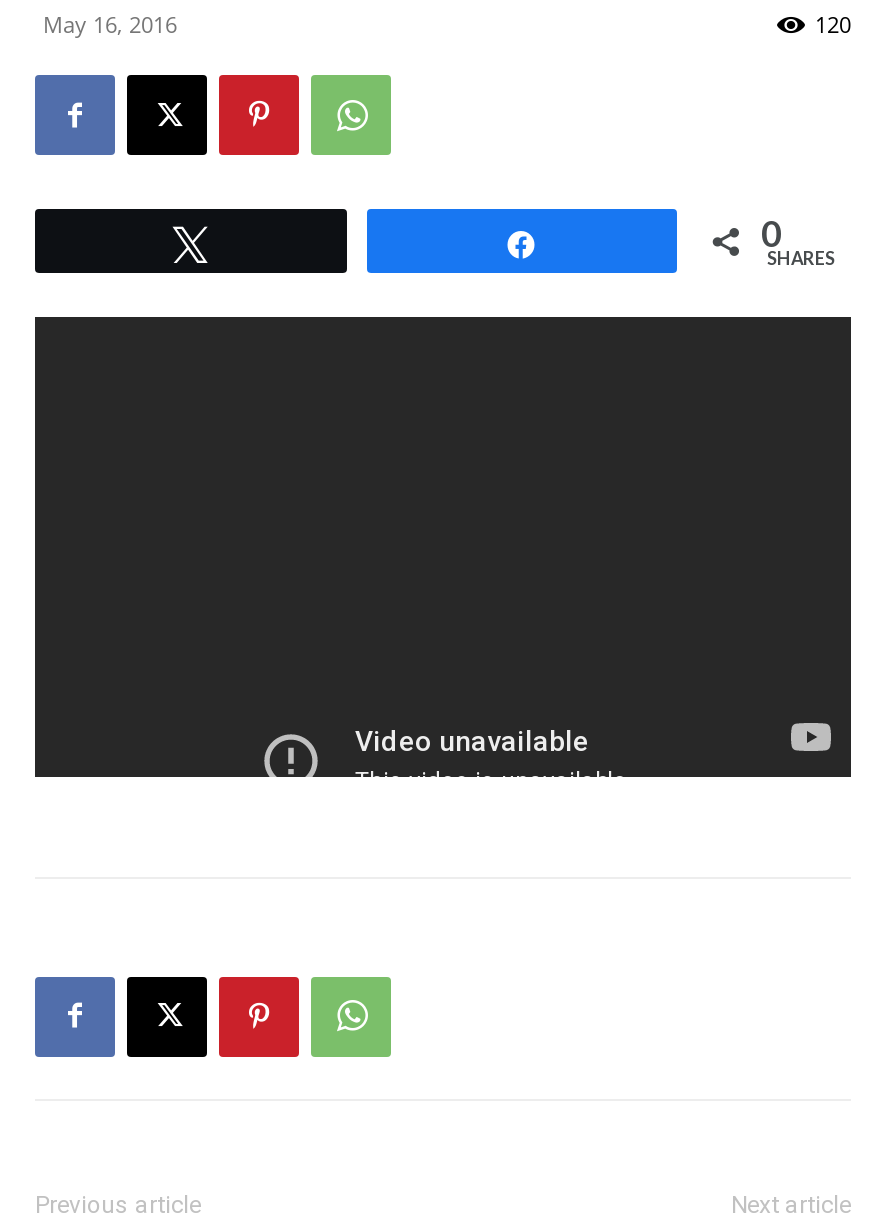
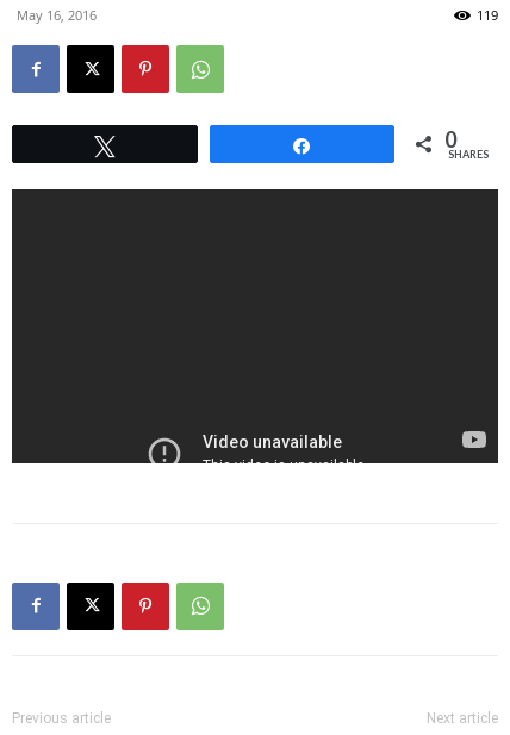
- 120
+ 119
